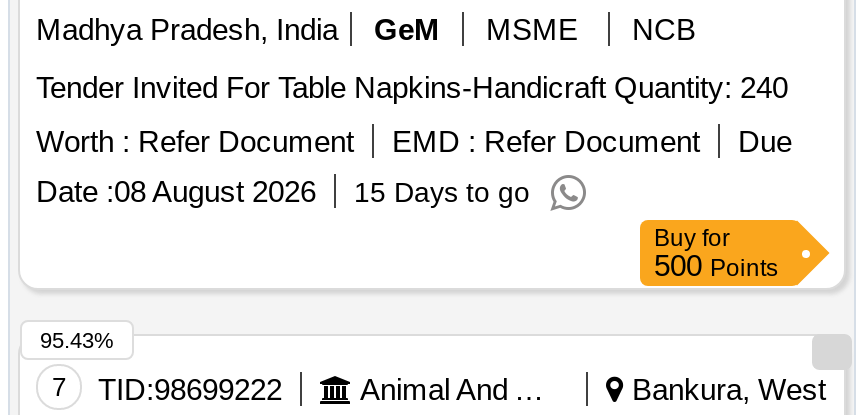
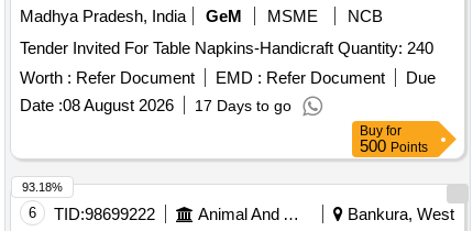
- Date : 08 August 2026 15 Days to go
+ Date : 08 August 2026 17 Days to go

- 95.43%
+ 93.18%

- 7 TID:98699222
+ 6 TID:98699222
